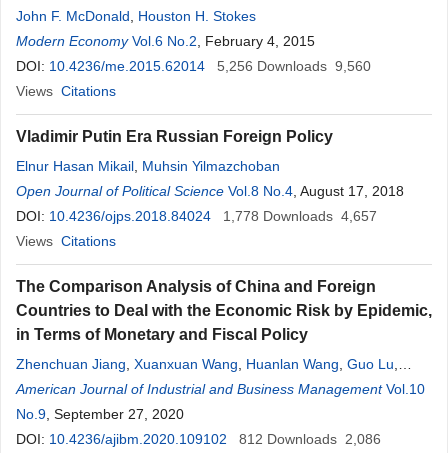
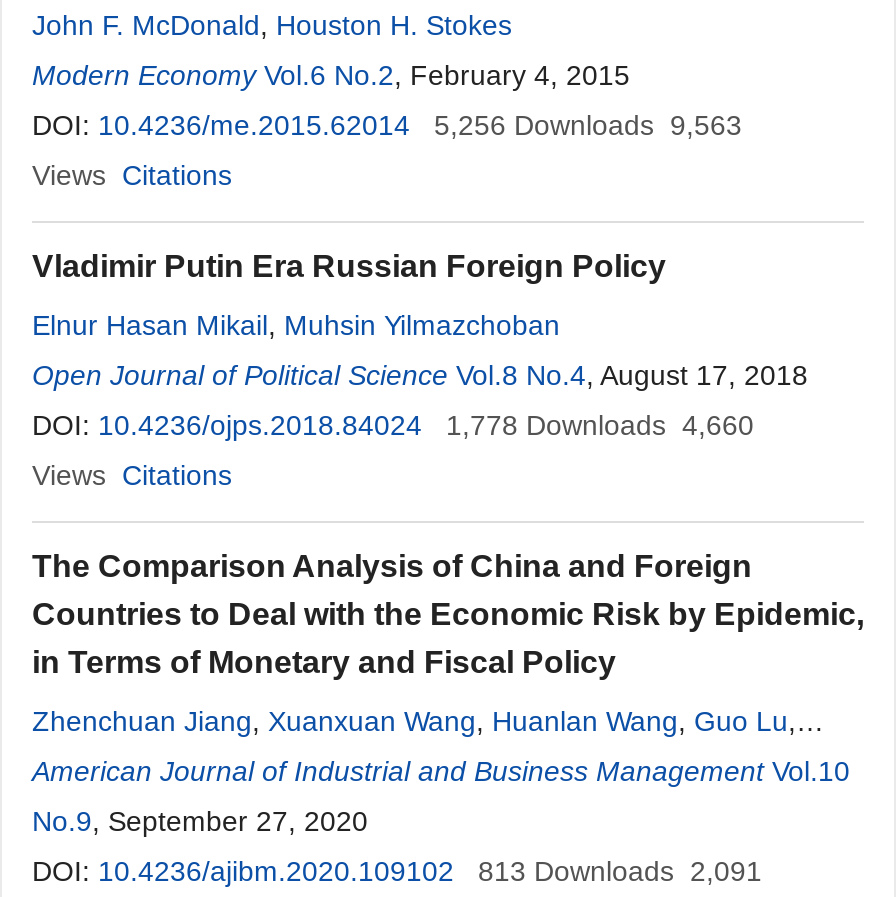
- DOI: 10.4236/me.2015.62014 5,256 Downloads 9,560
+ DOI: 10.4236/me.2015.62014 5,256 Downloads 9,563

- DOI: 10.4236/ojps.2018.84024 1,778 Downloads 4,657
+ DOI: 10.4236/ojps.2018.84024 1,778 Downloads 4,660

- DOI: 10.4236/ajibm.2020.109102 812 Downloads 2,086
+ DOI: 10.4236/ajibm.2020.109102 813 Downloads 2,091
